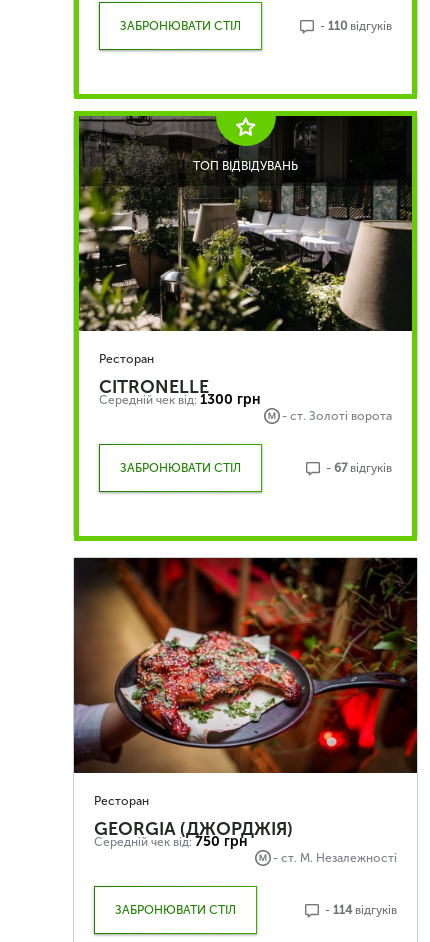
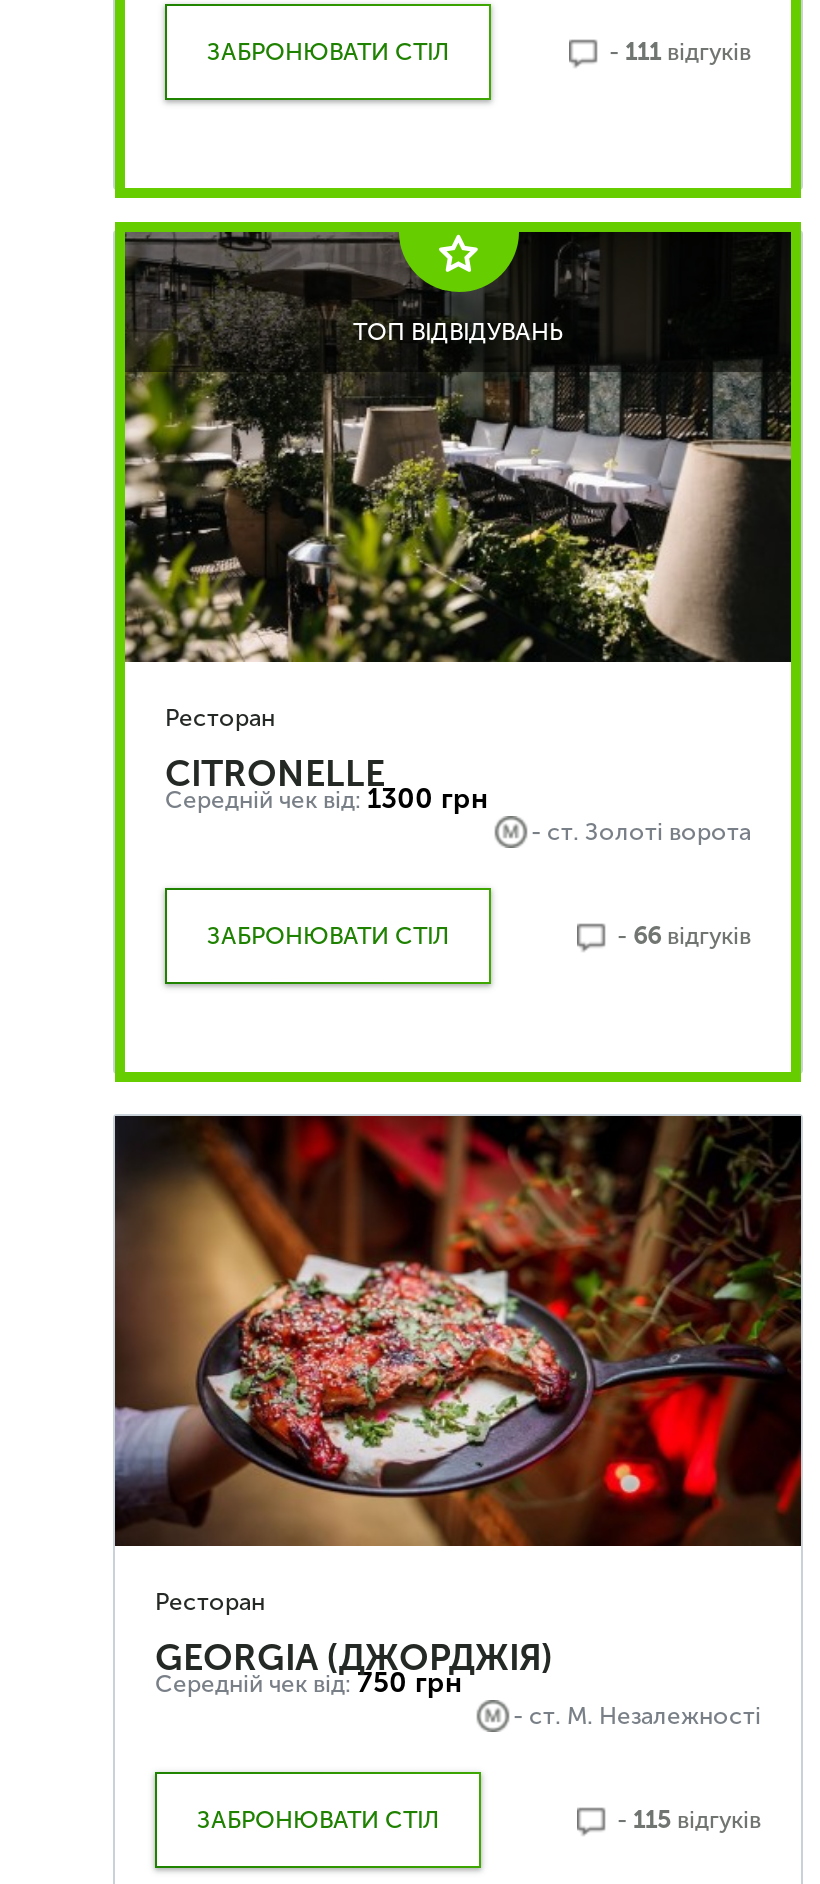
- - 110 відгуків
+ - 111 відгуків

- - 67 відгуків
+ - 66 відгуків

- - 114 відгуків
+ - 115 відгуків
